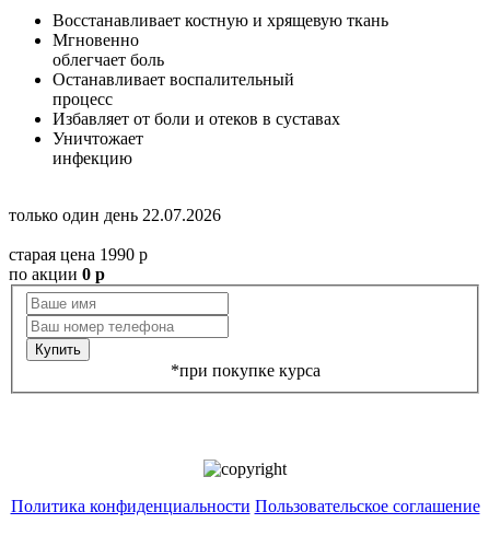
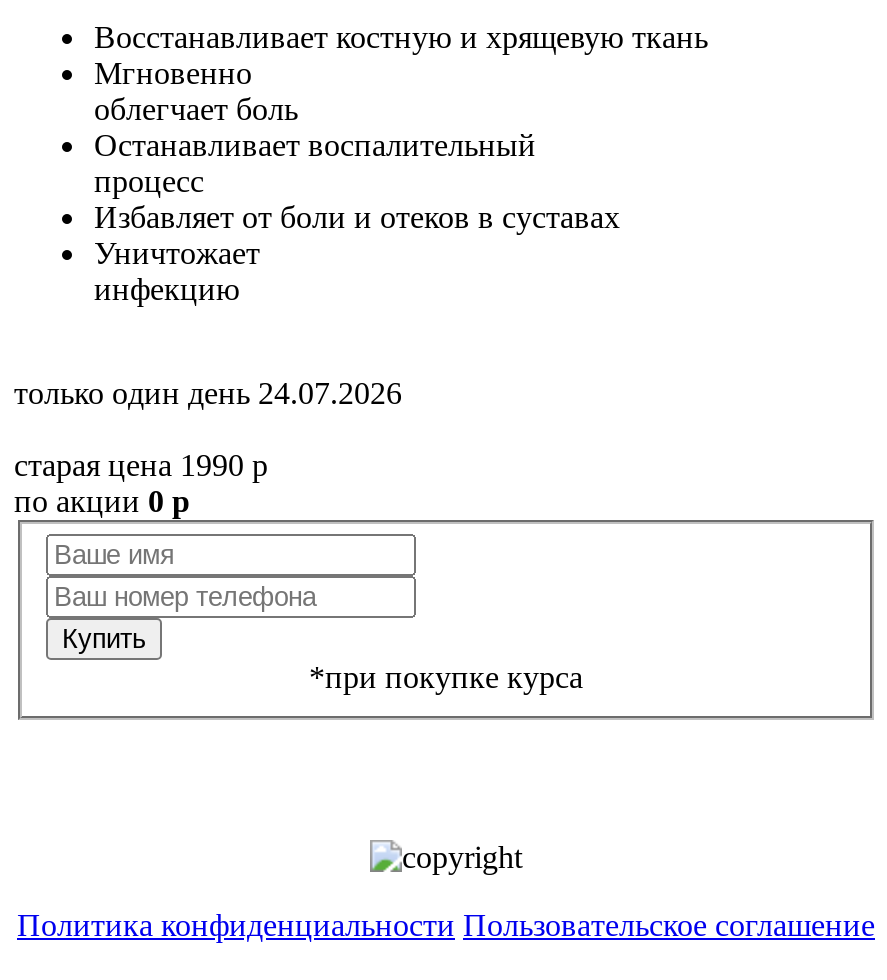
- только один день 22.07.2026
+ только один день 24.07.2026
